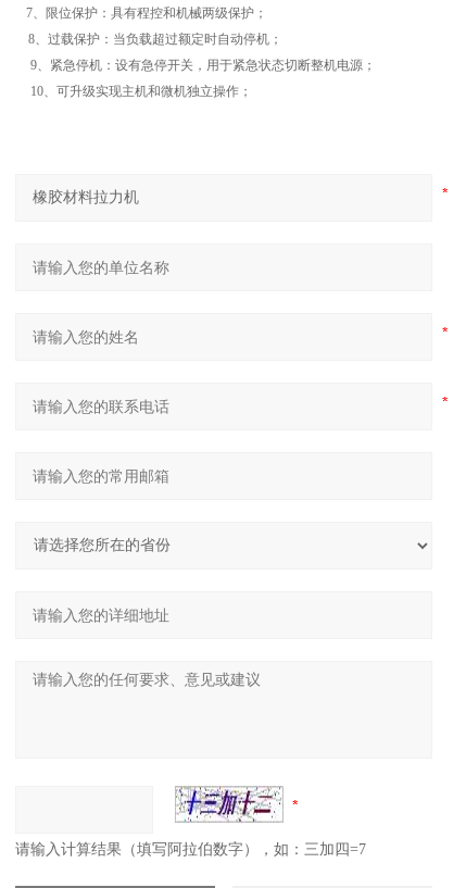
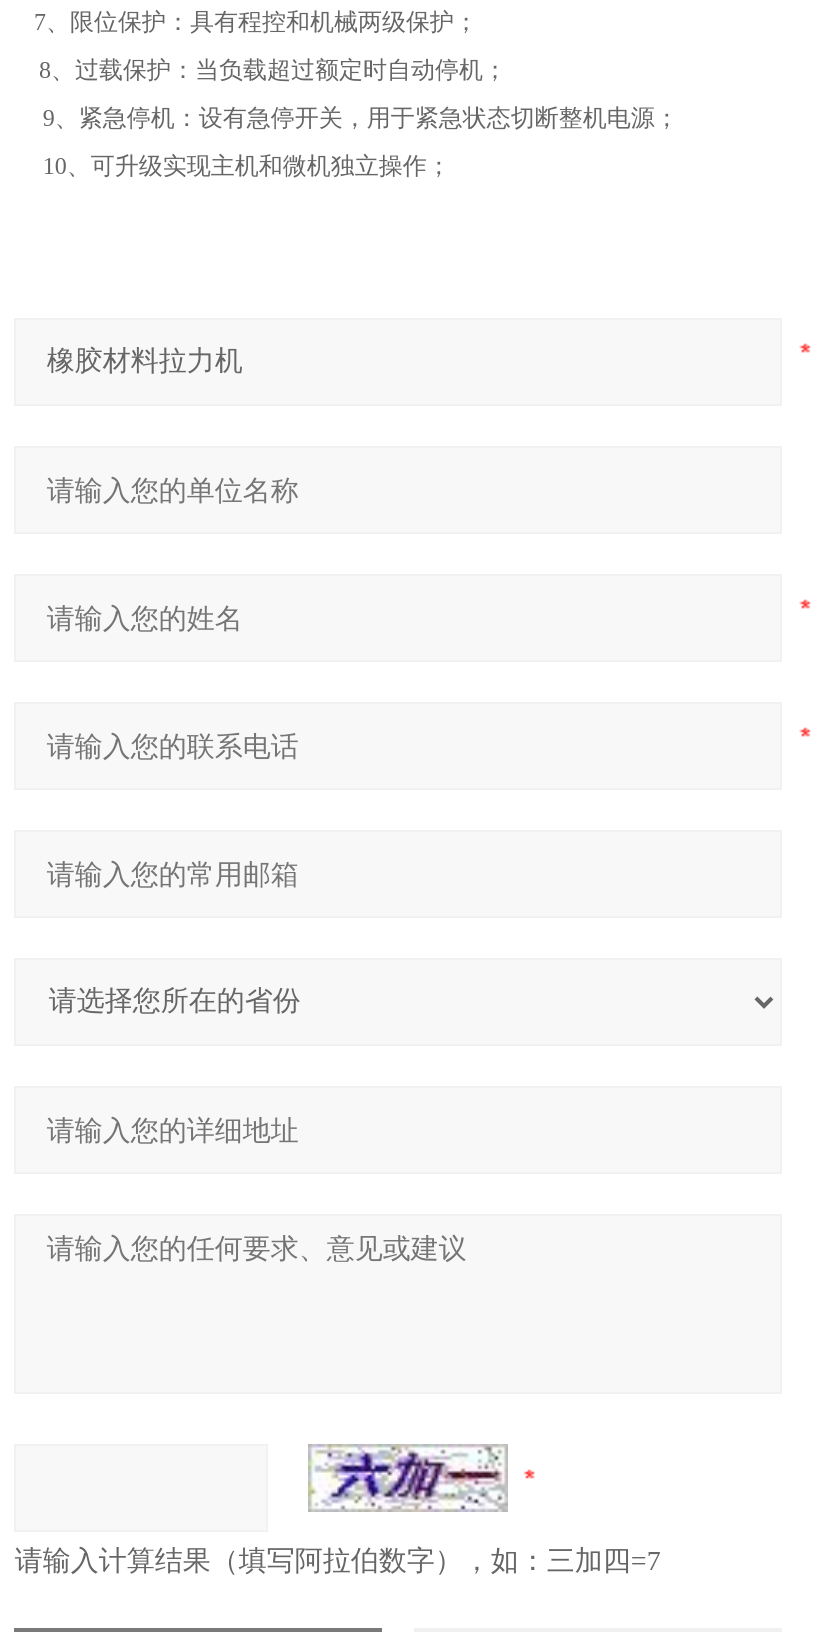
- [image]
+ [image]
